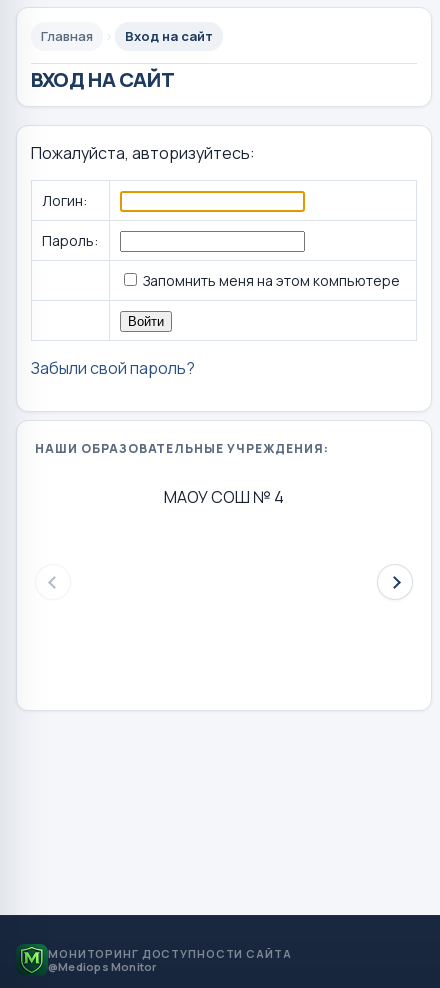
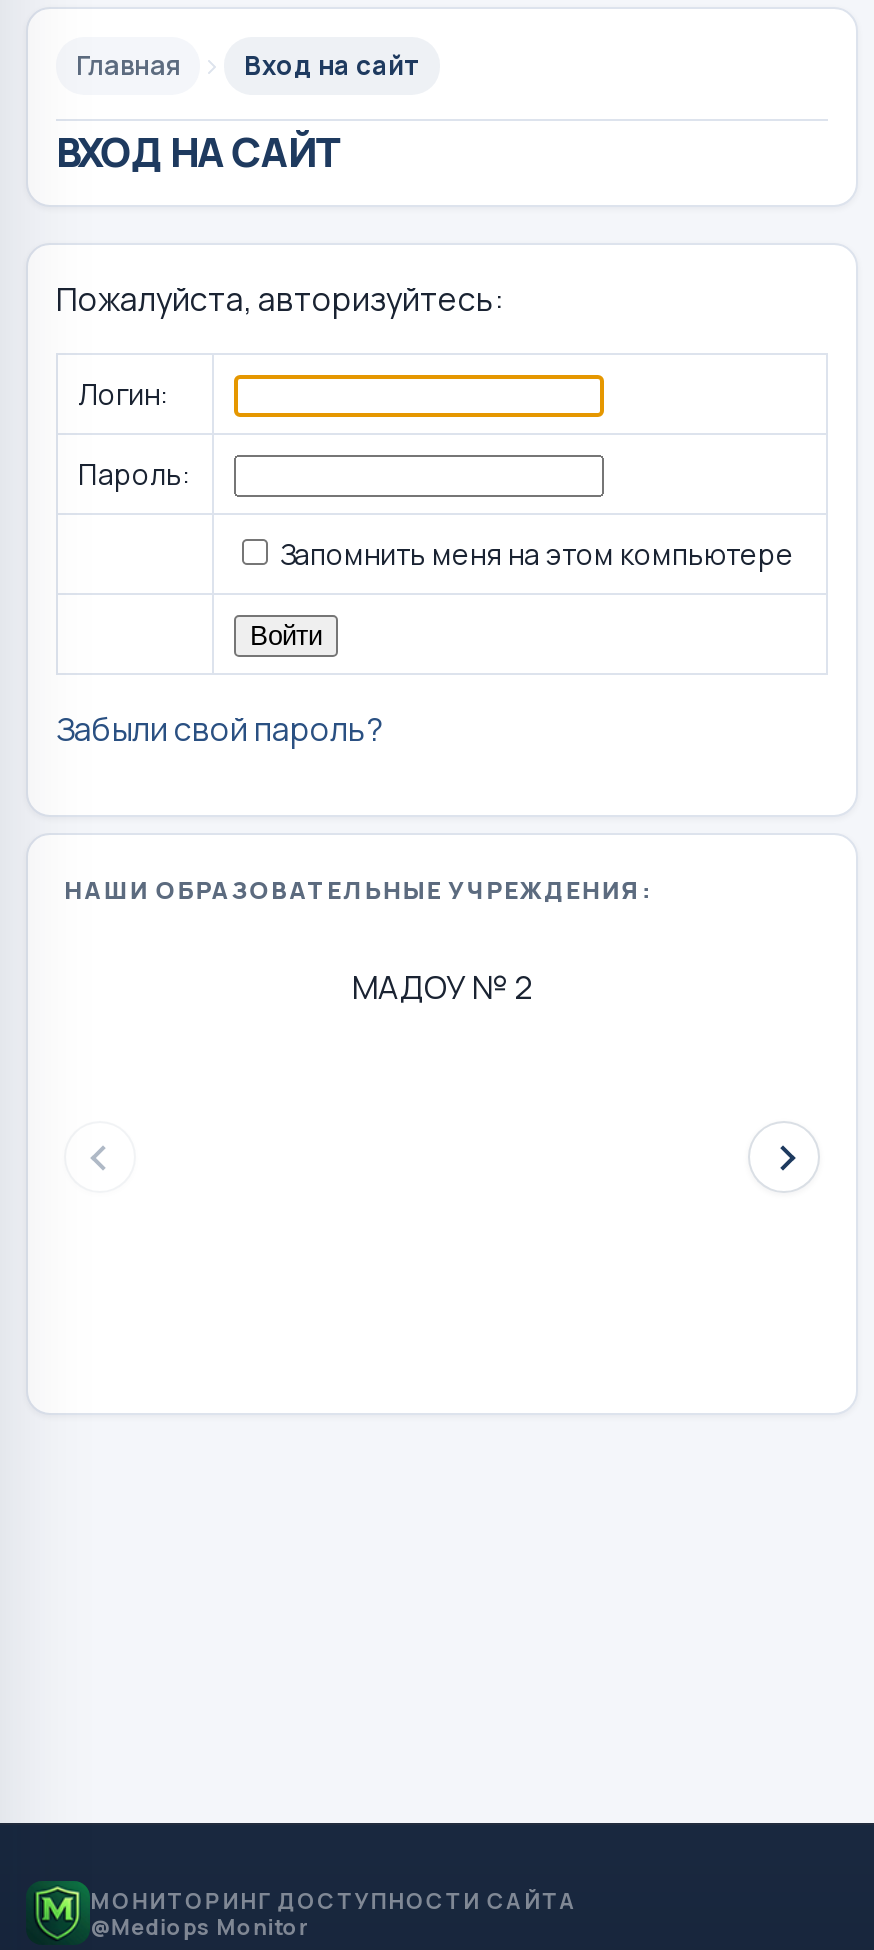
- МАОУ СОШ № 4
+ МАДОУ № 2
